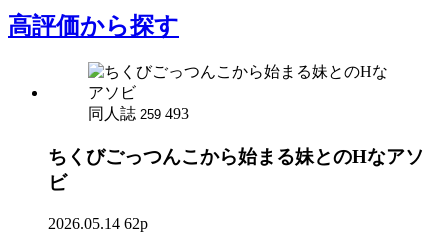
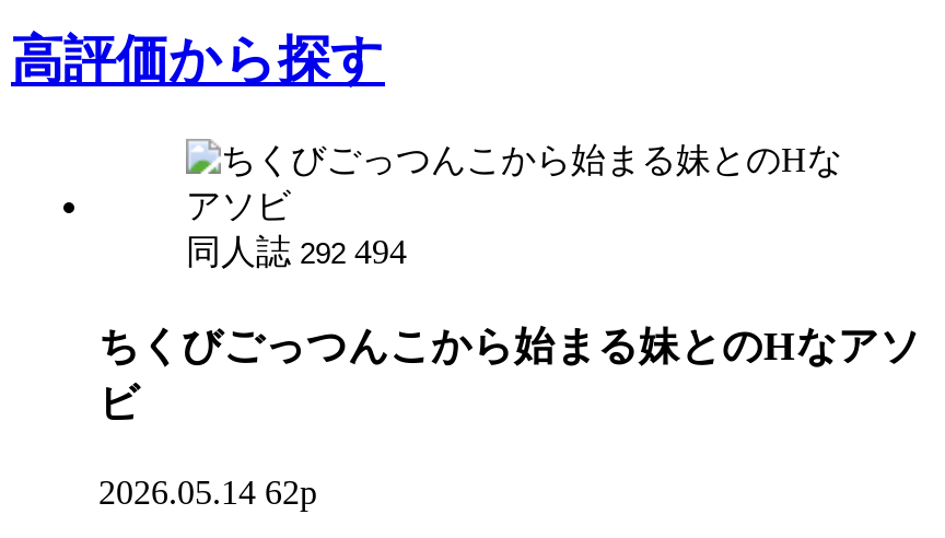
- 同人誌 259 493
+ 同人誌 292 494
